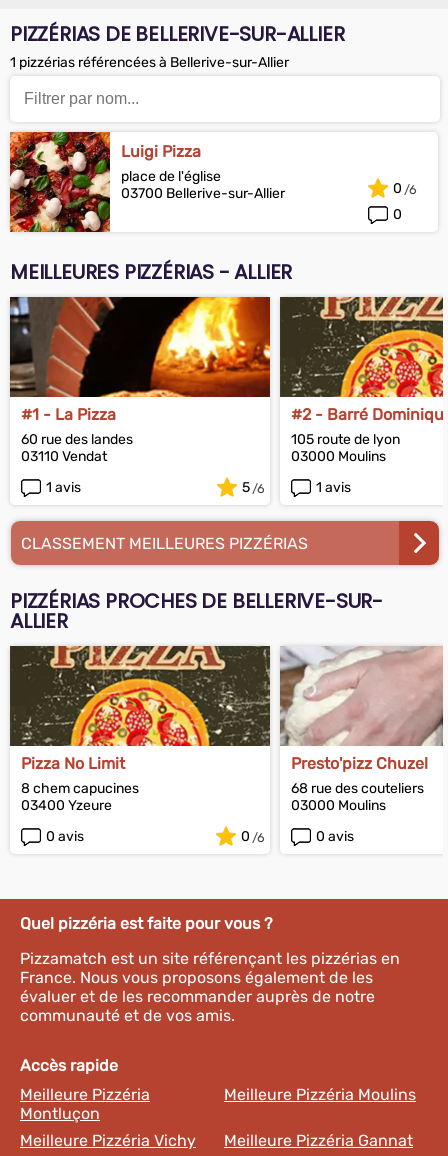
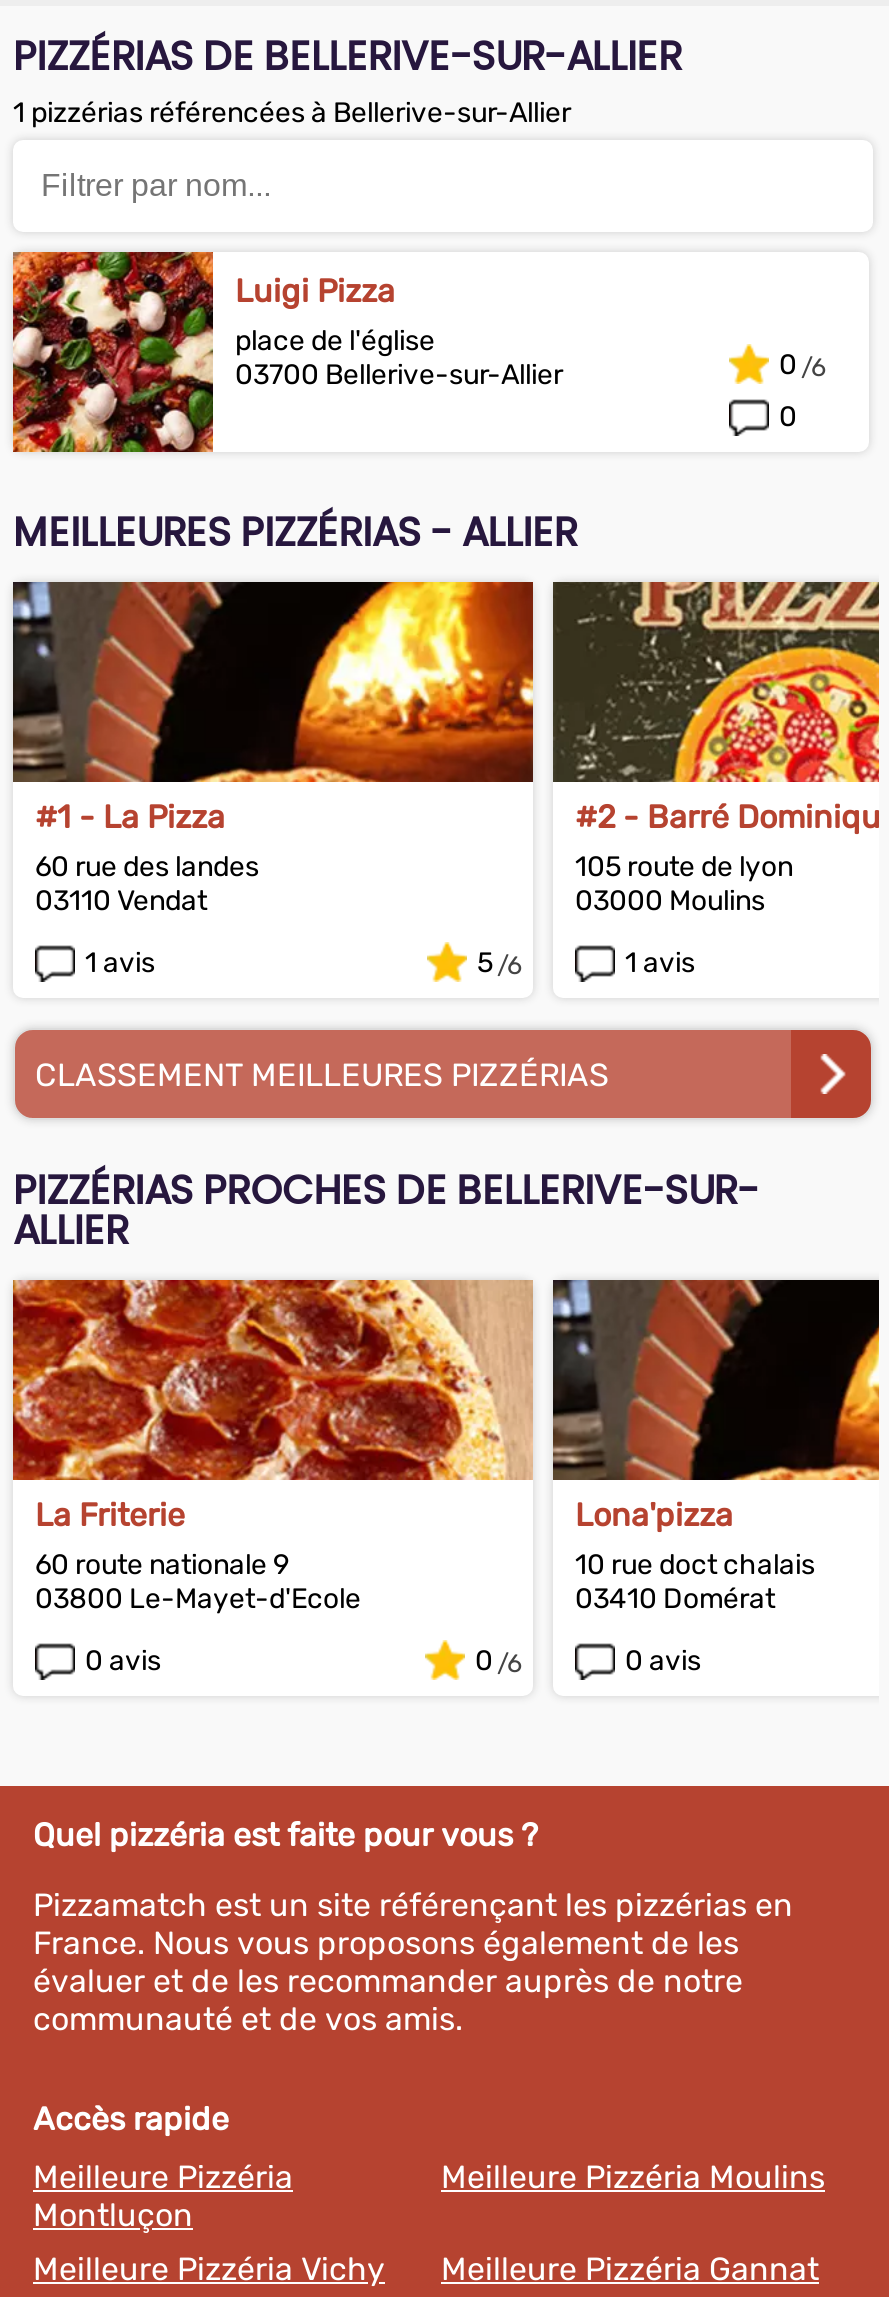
- [image]
- Pizza No Limit
- 8 chem capucines
- 03400 Yzeure
+ [image]
+ La Friterie
+ 60 route nationale 9
+ 03800 Le-Mayet-d'Ecole

- [image]
- Presto'pizz Chuzel
- 68 rue des couteliers
- 03000 Moulins
+ [image]
+ Lona'pizza
+ 10 rue doct chalais
+ 03410 Domérat
